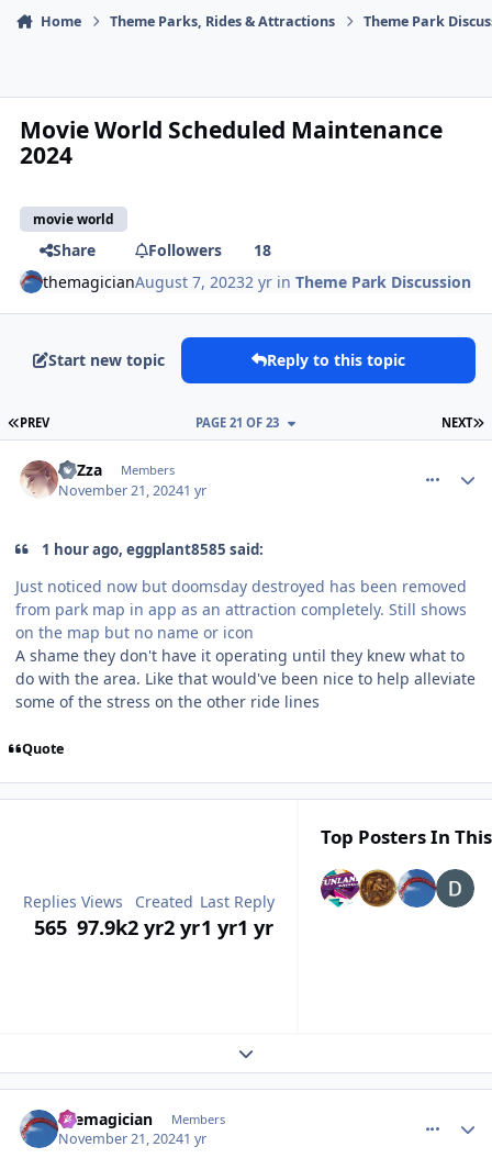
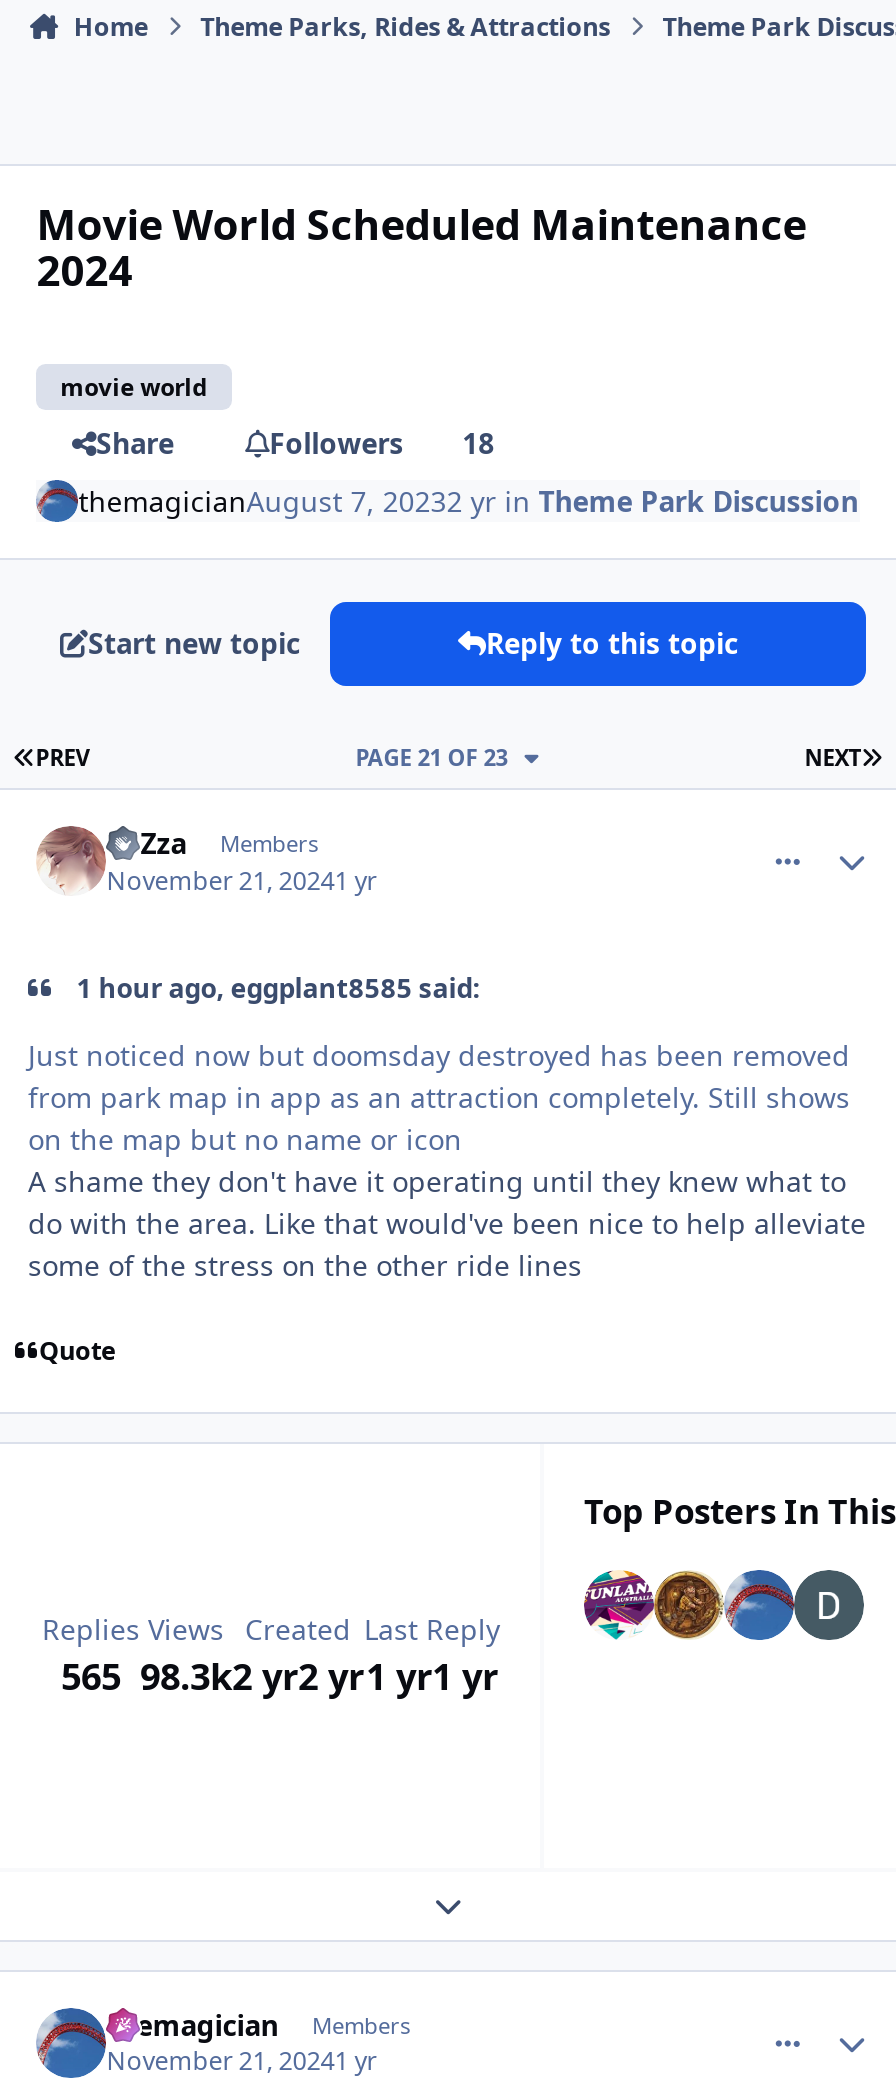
- 565 97.9k 2 yr2 yr 1 yr1 yr
+ 565 98.3k 2 yr2 yr 1 yr1 yr
